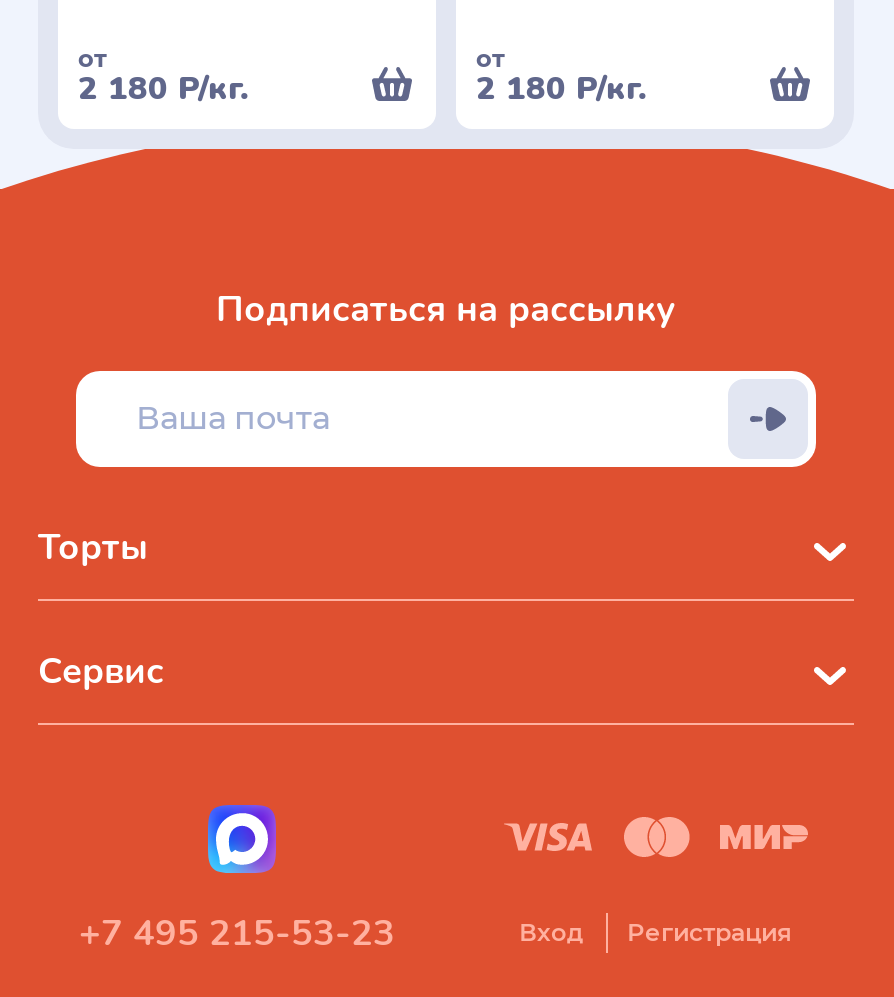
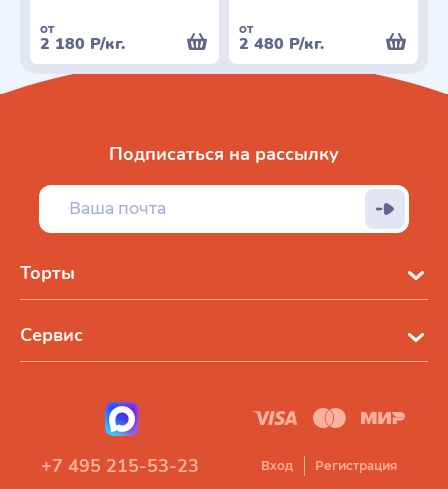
- 2 180 Р/кг.
+ 2 480 Р/кг.
